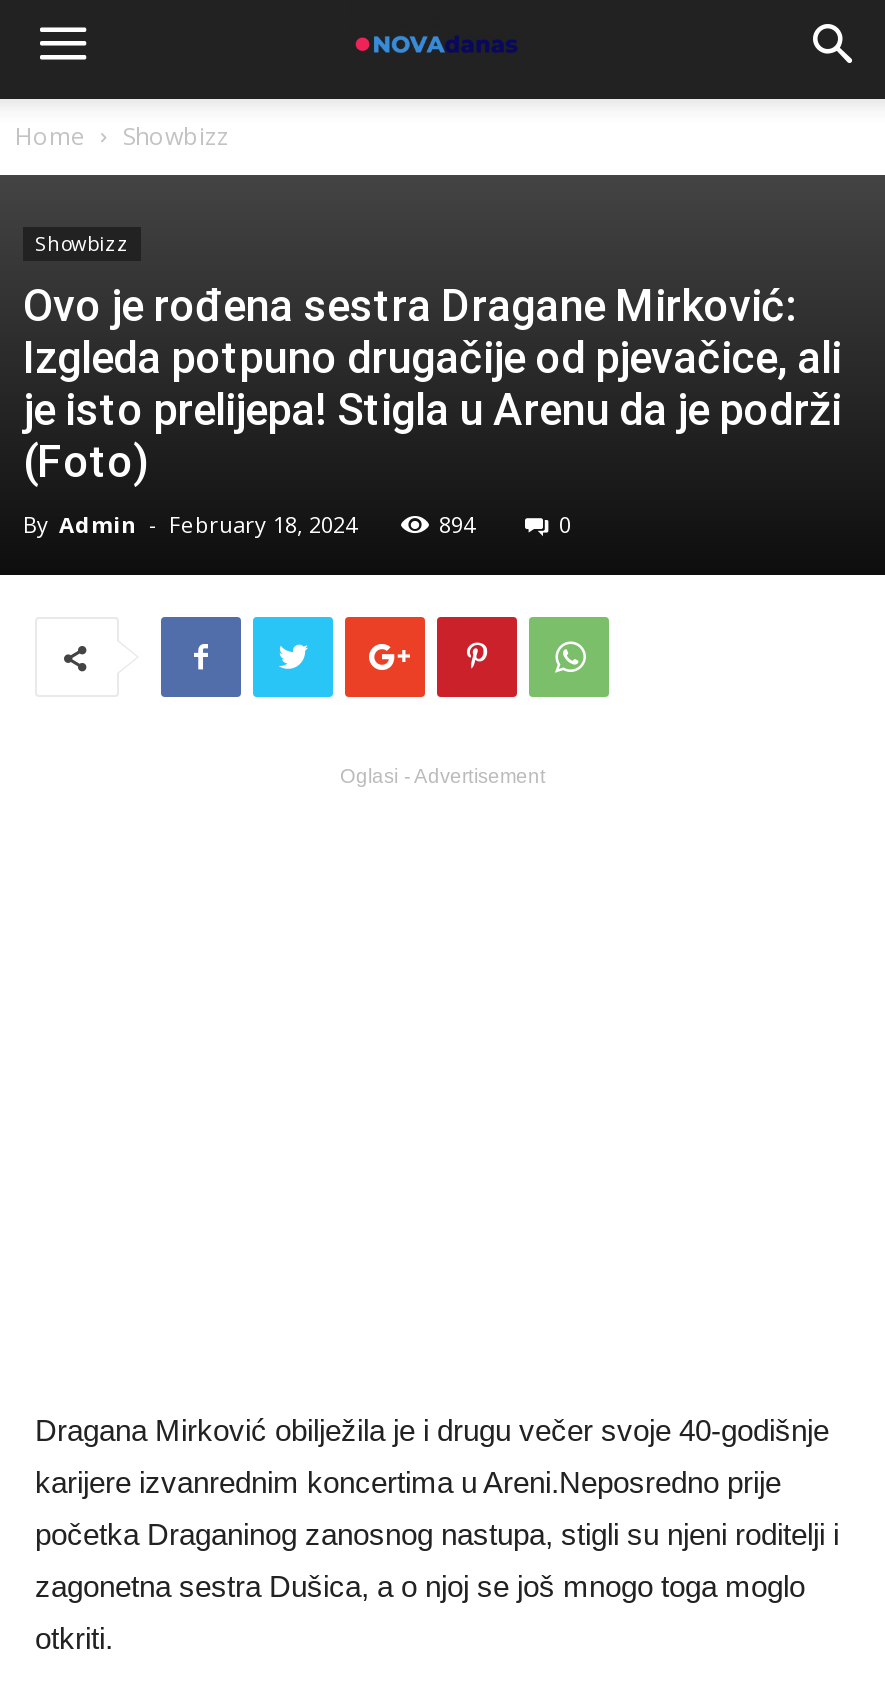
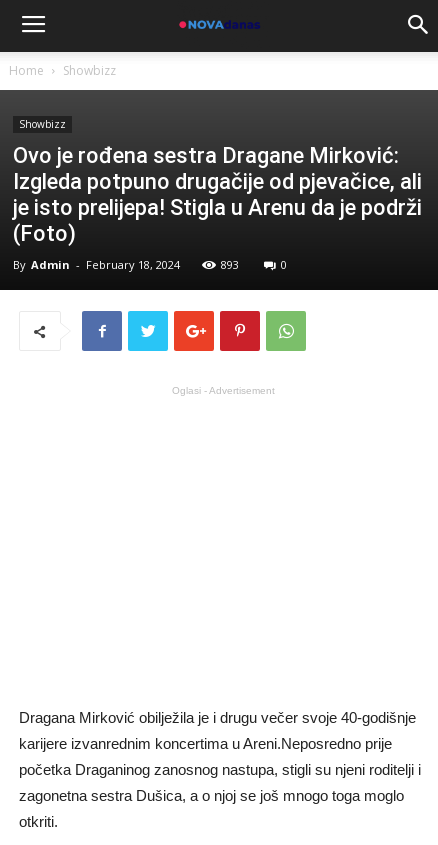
- 894
+ 893
